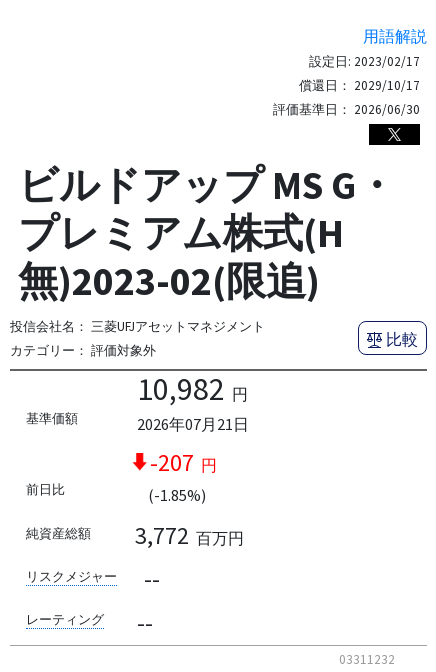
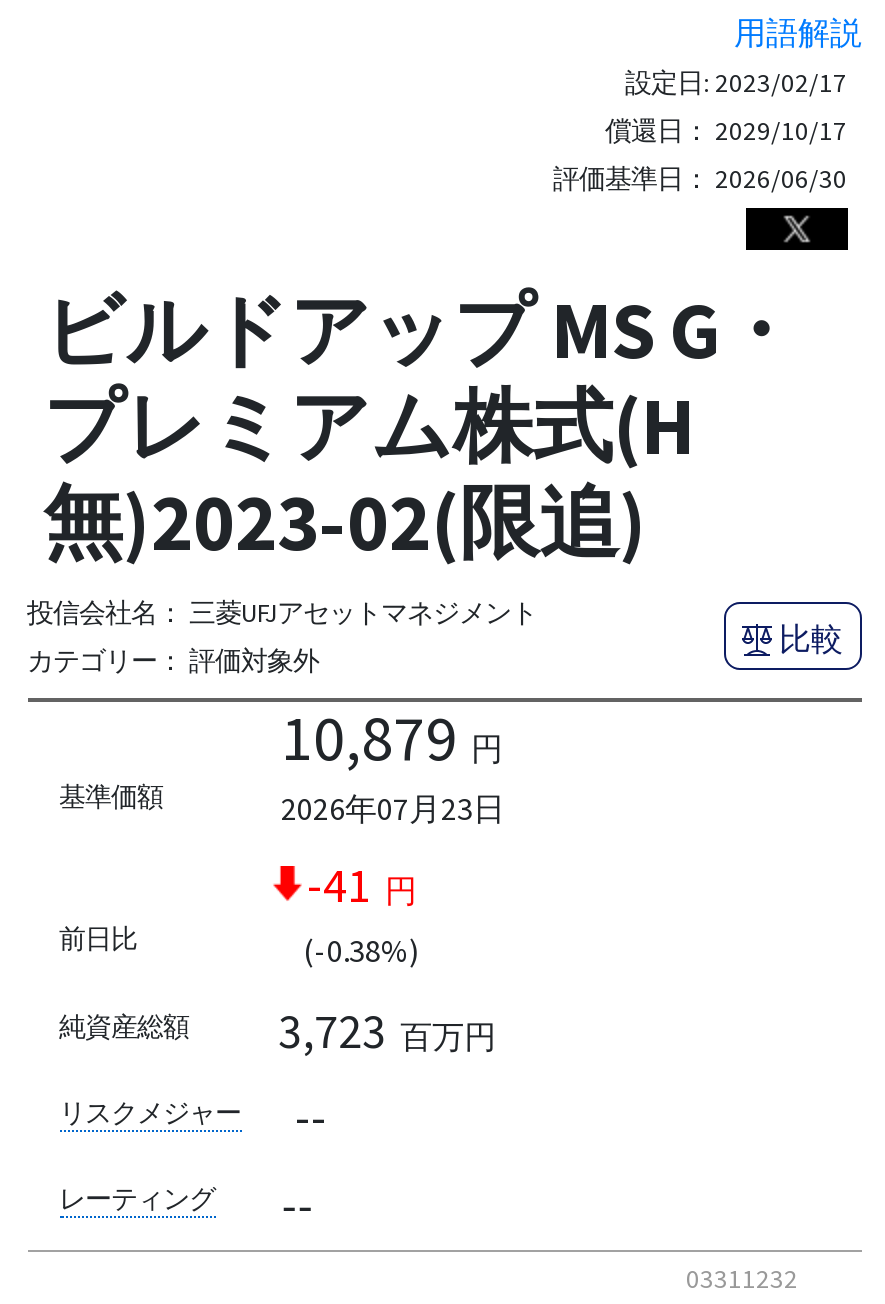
- 10,982 円
+ 10,879 円

- 2026年07月21日
+ 2026年07月23日

- -207 円
+ -41 円

- (-1.85%)
+ (-0.38%)

- 3,772 百万円
+ 3,723 百万円
